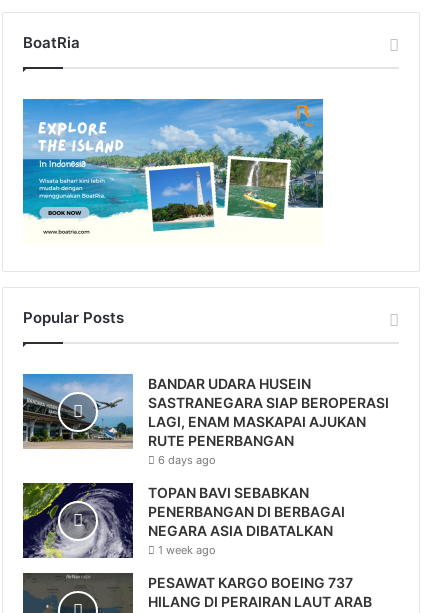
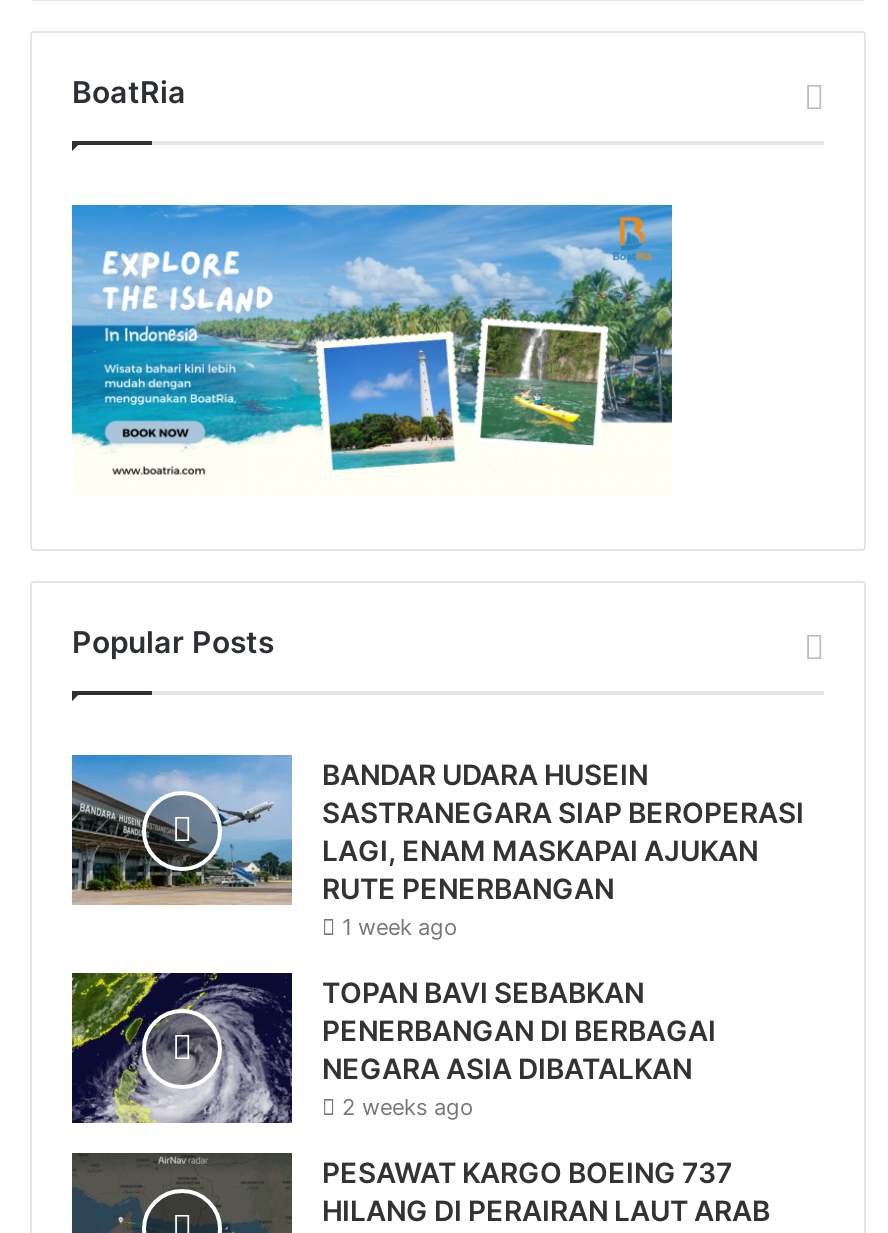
- 6 days ago
+ 1 week ago

- 1 week ago
+ 2 weeks ago
